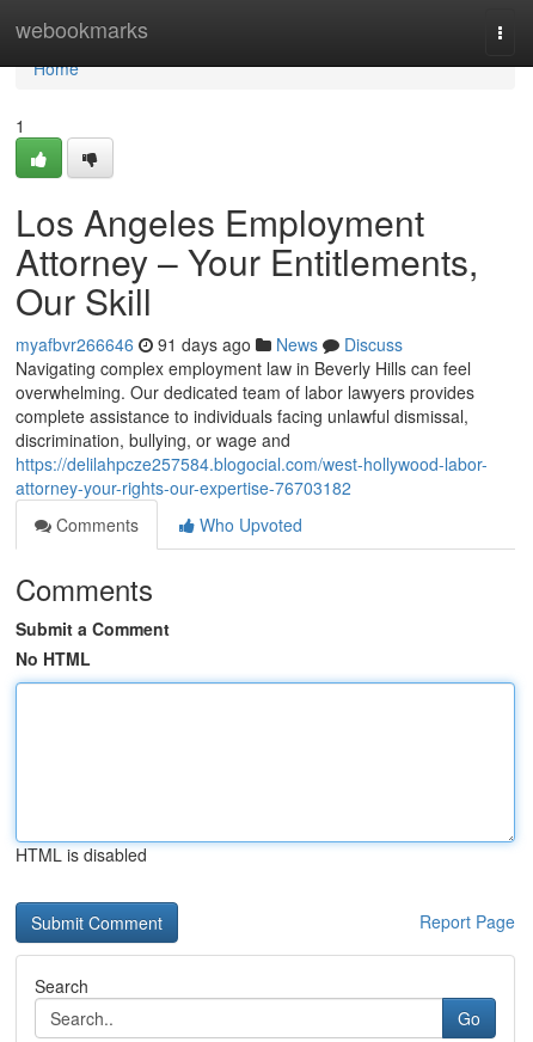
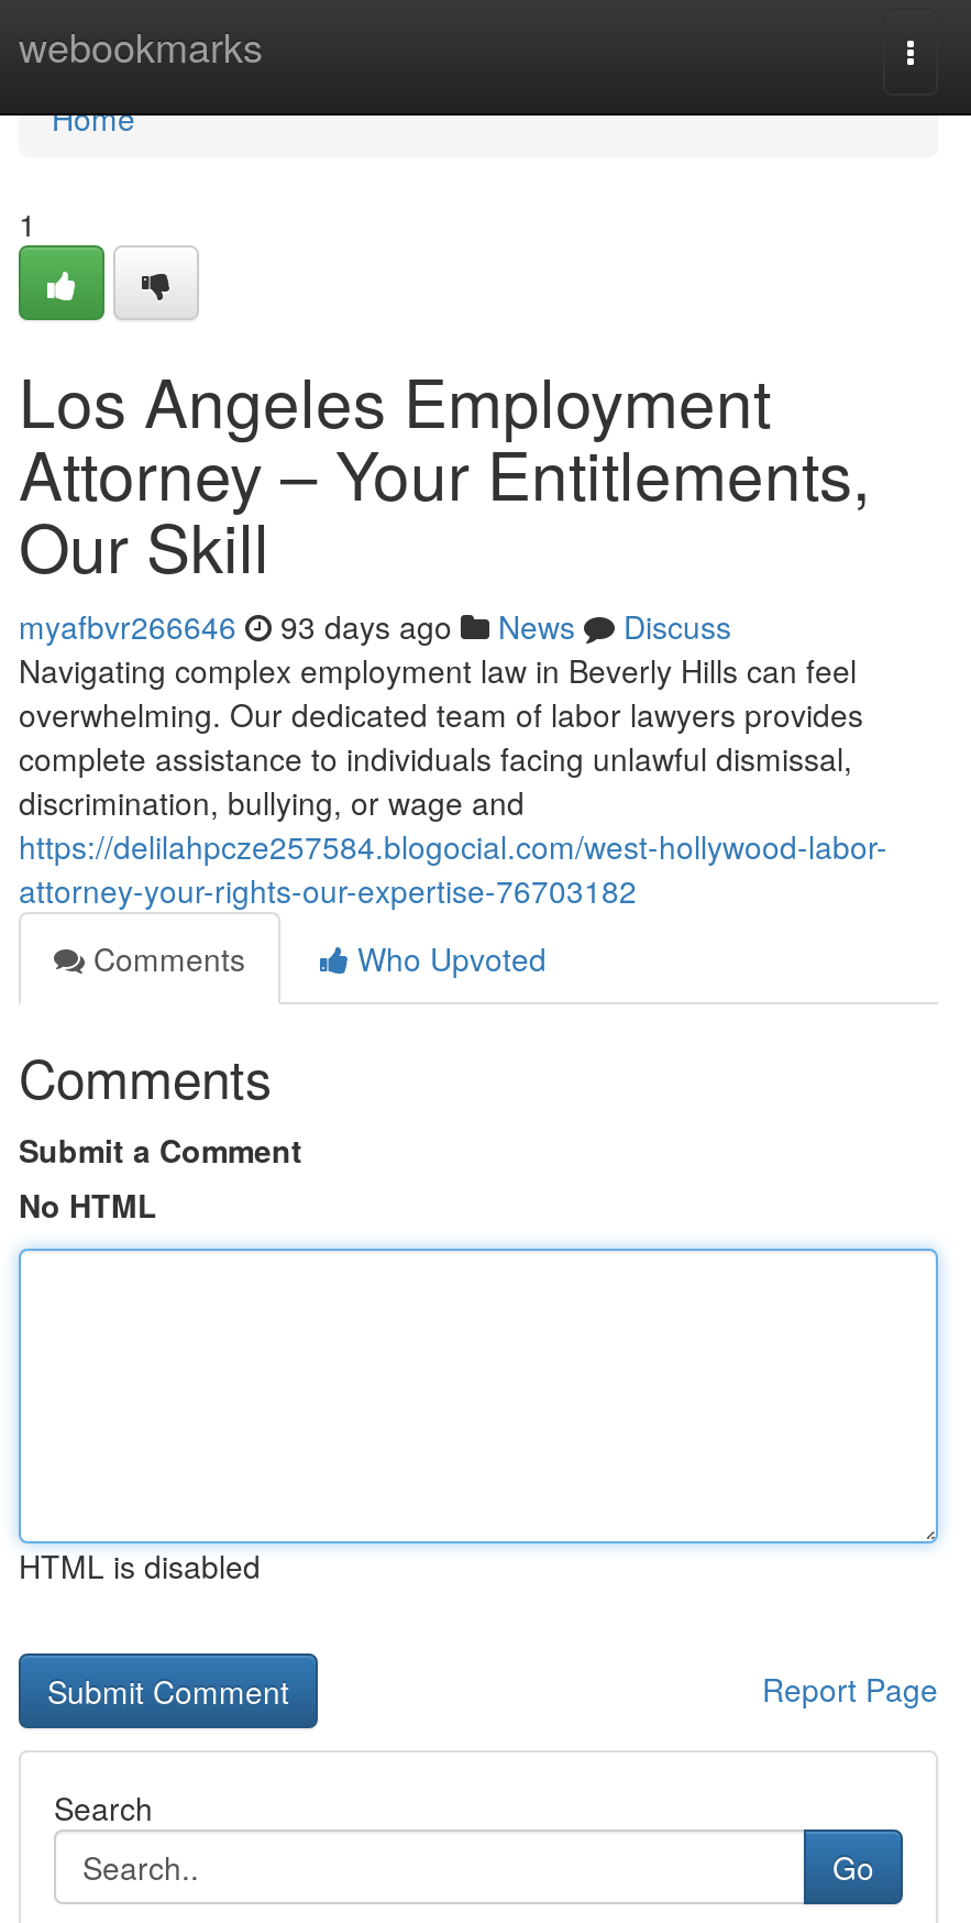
- myafbvr266646 91 days ago News Discuss
+ myafbvr266646 93 days ago News Discuss
